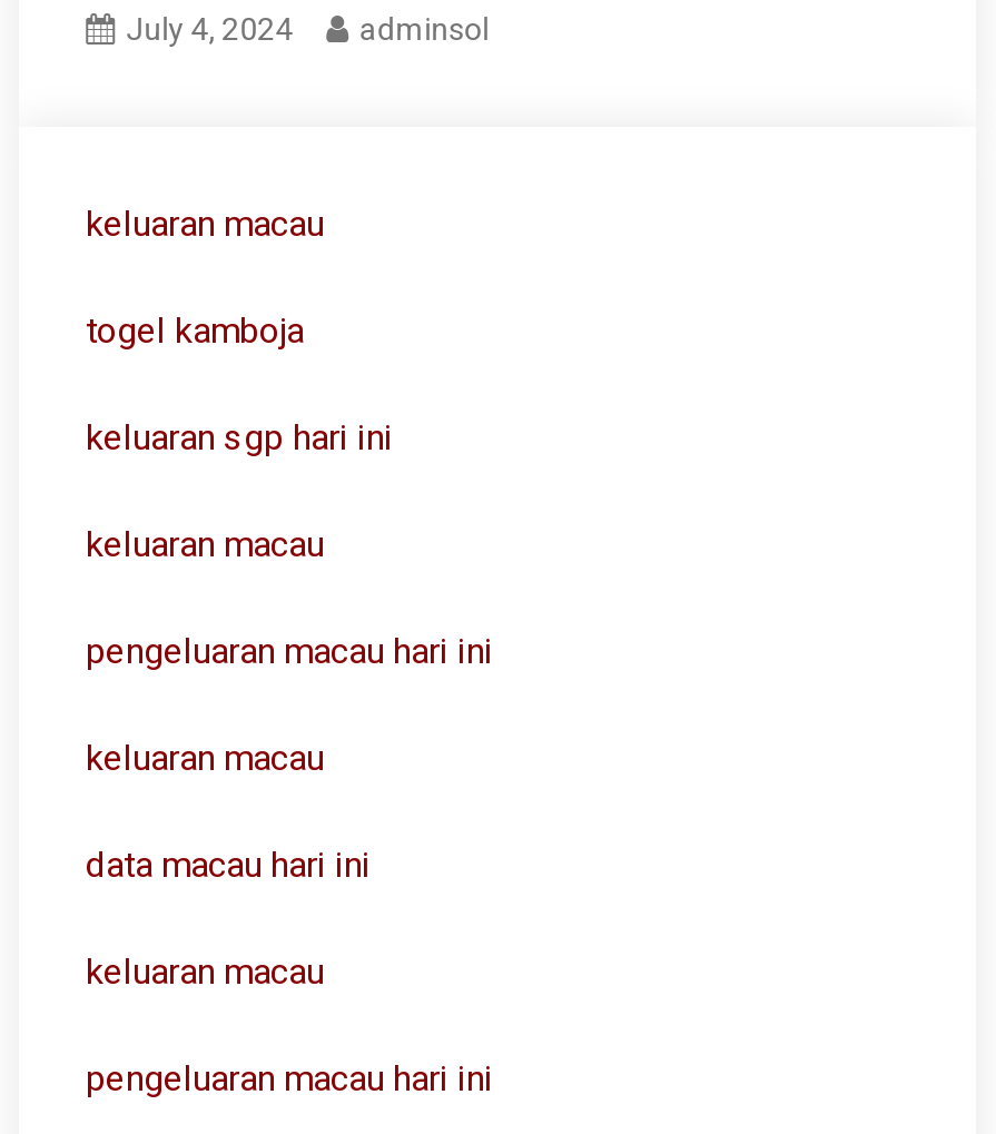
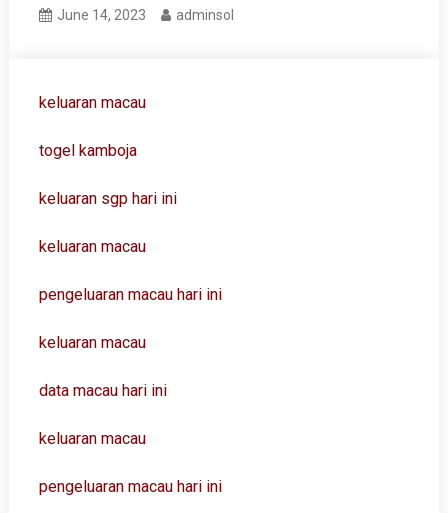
- July 4, 2024 adminsol
+ June 14, 2023 adminsol
